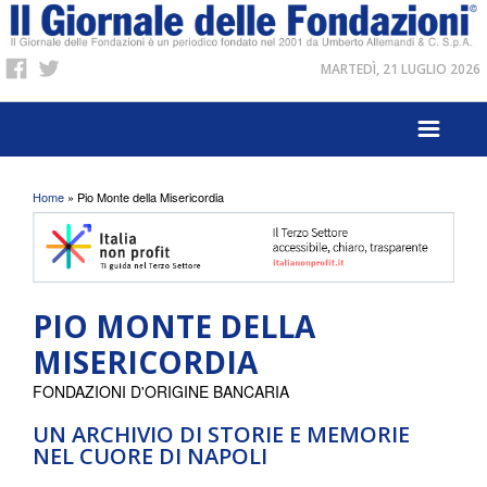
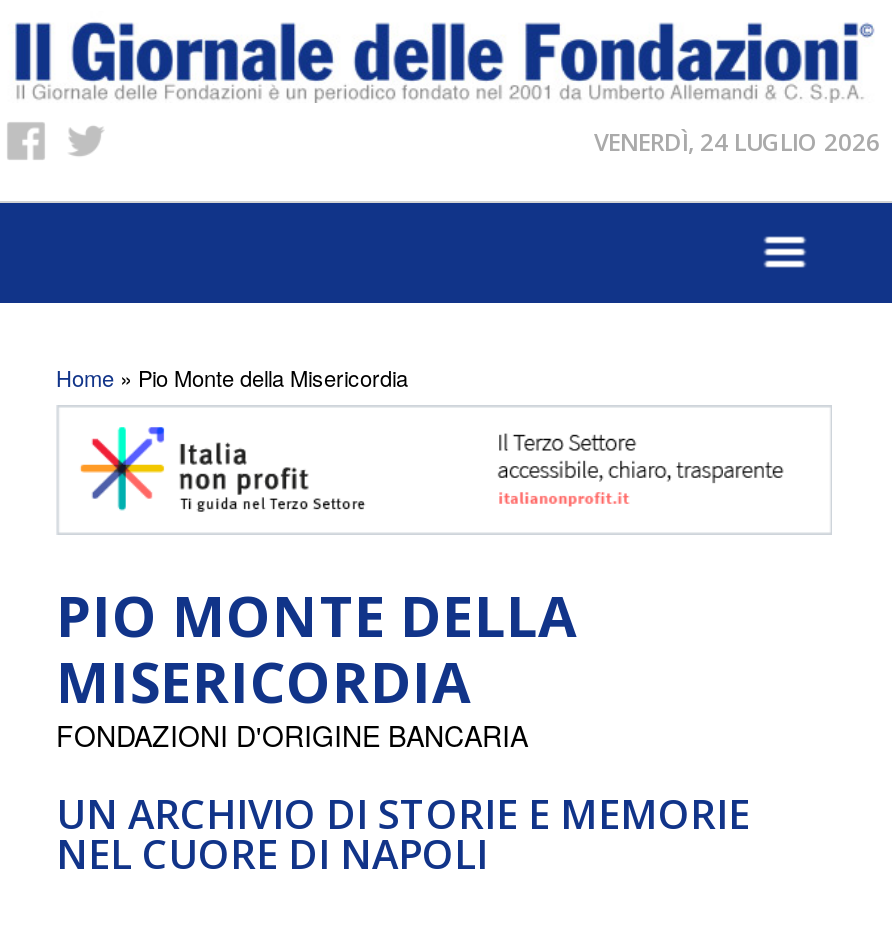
- MARTEDÌ, 21 LUGLIO 2026
+ VENERDÌ, 24 LUGLIO 2026
